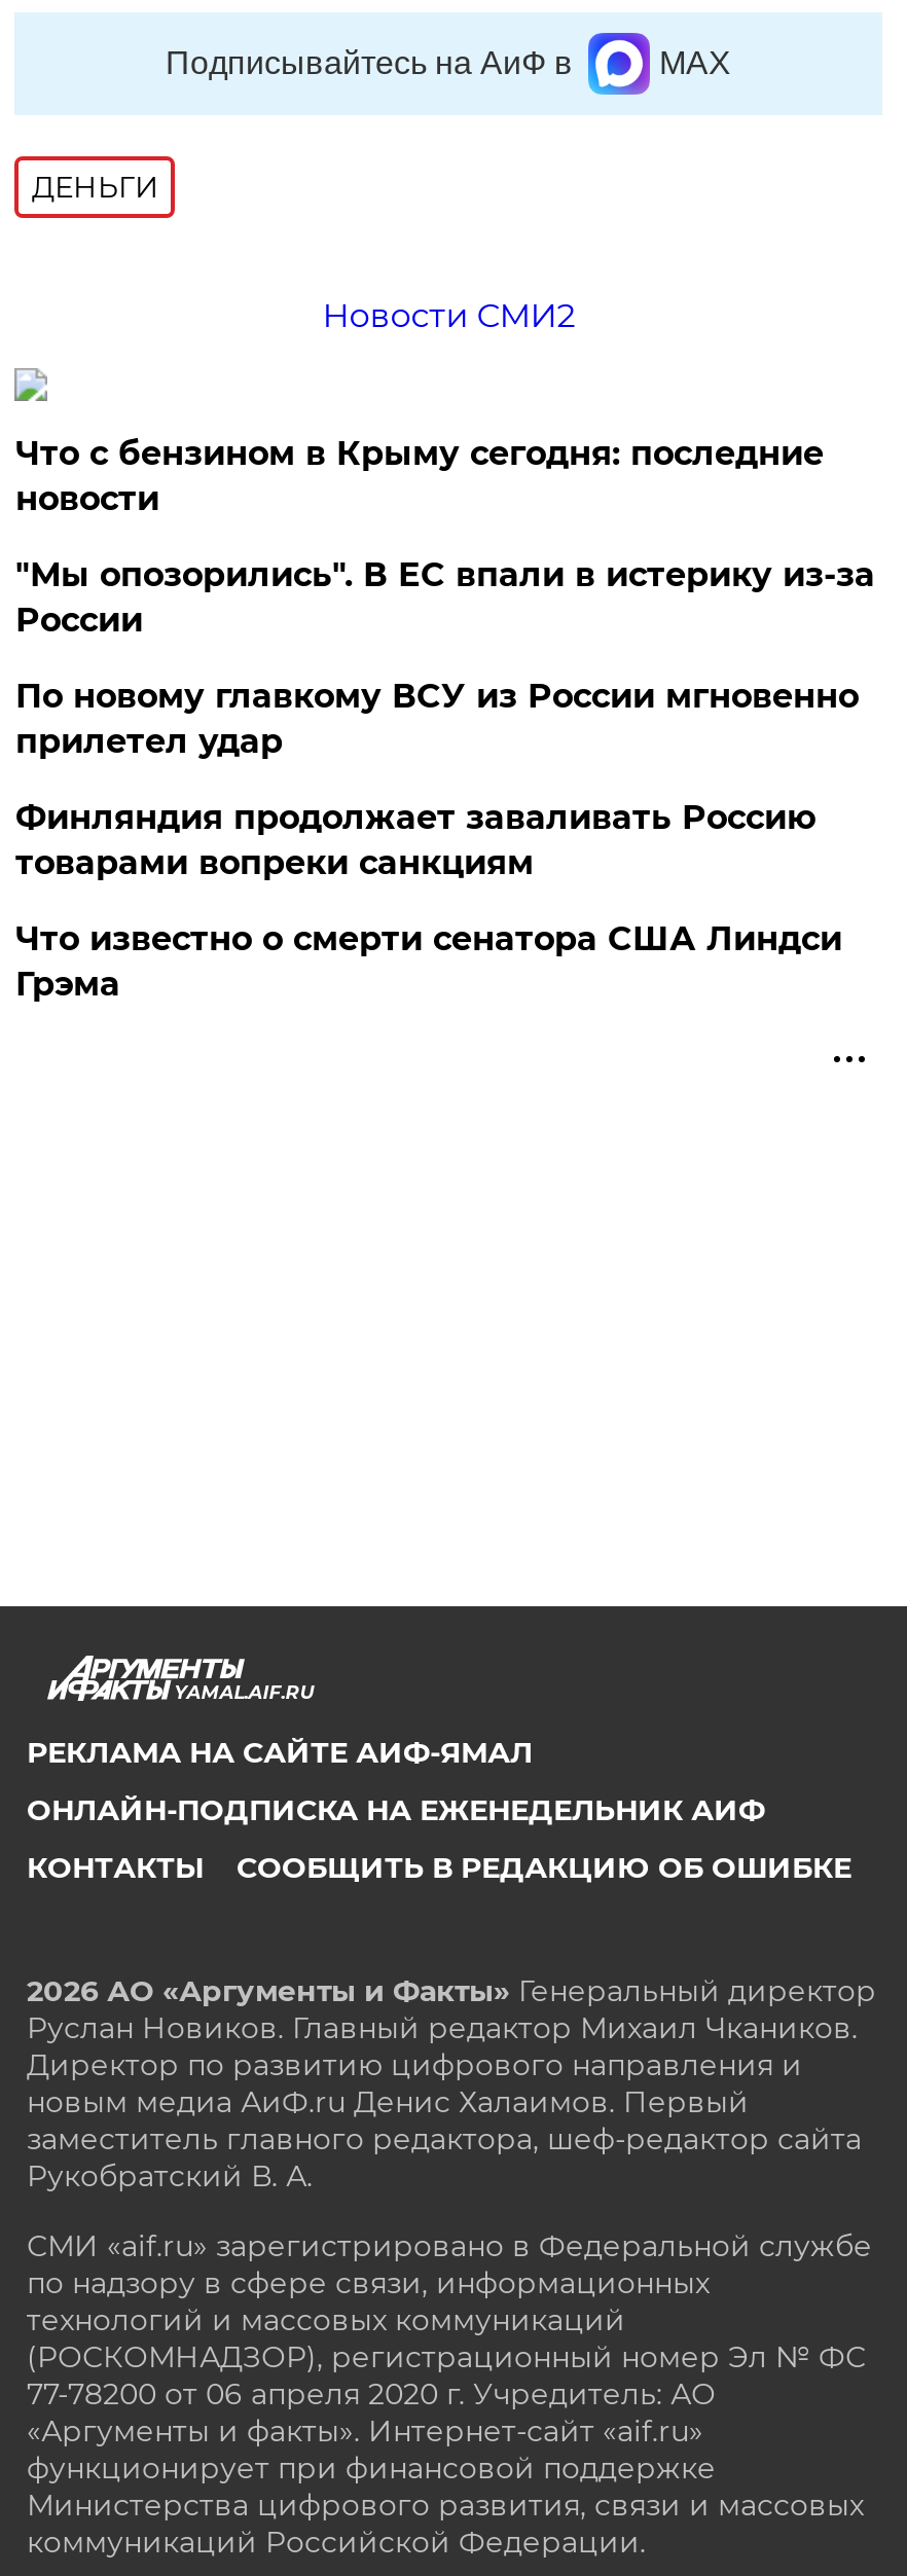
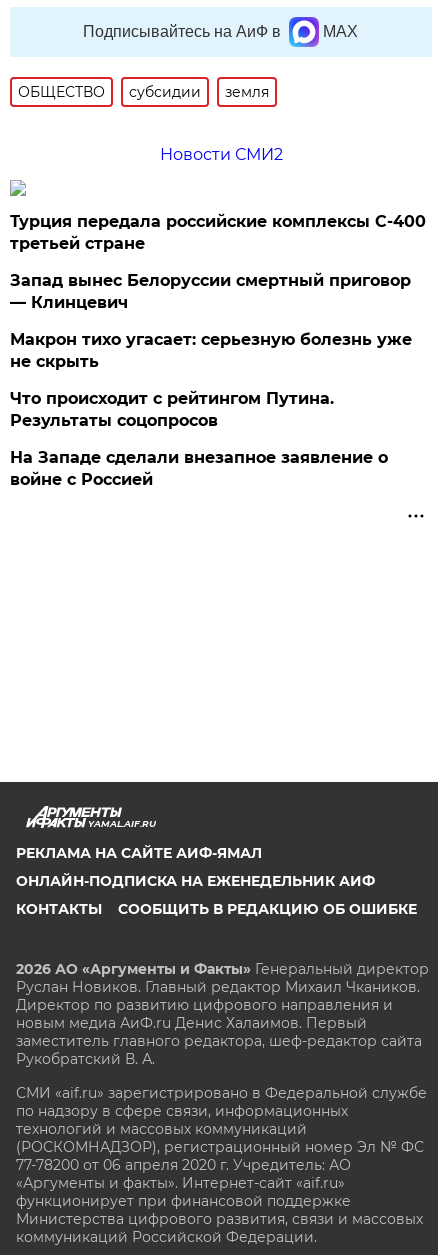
- ДЕНЬГИ
+ ОБЩЕСТВО
+ субсидии
+ земля

- Что с бензином в Крыму сегодня: последние
- новости
+ Турция передала российские комплексы С-400
+ третьей стране

- "Мы опозорились". В ЕС впали в истерику из-за
- России
+ Запад вынес Белоруссии смертный приговор
+ — Клинцевич

- По новому главкому ВСУ из России мгновенно
- прилетел удар
+ Макрон тихо угасает: серьезную болезнь уже
+ не скрыть

- Финляндия продолжает заваливать Россию
- товарами вопреки санкциям
+ Что происходит с рейтингом Путина.
+ Результаты соцопросов

- Что известно о смерти сенатора США Линдси
- Грэма
+ На Западе сделали внезапное заявление о
+ войне с Россией
